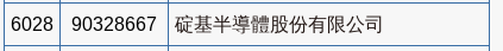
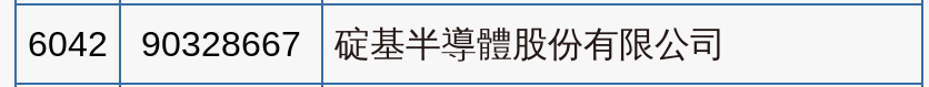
- 6028 90328667 碇基半導體股份有限公司
+ 6042 90328667 碇基半導體股份有限公司
